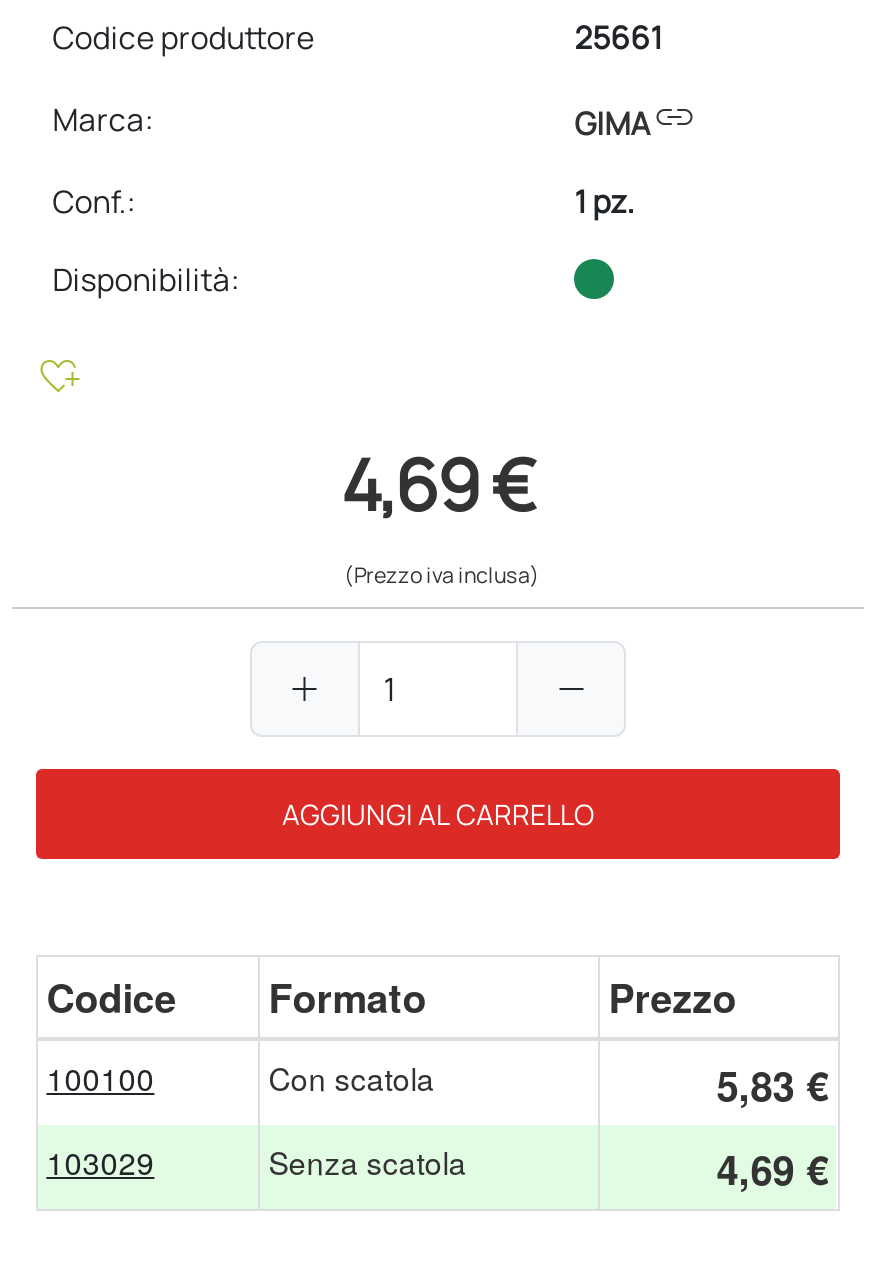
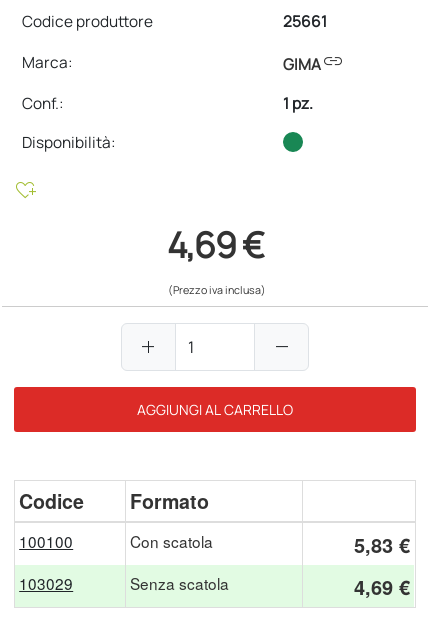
- Prezzo
